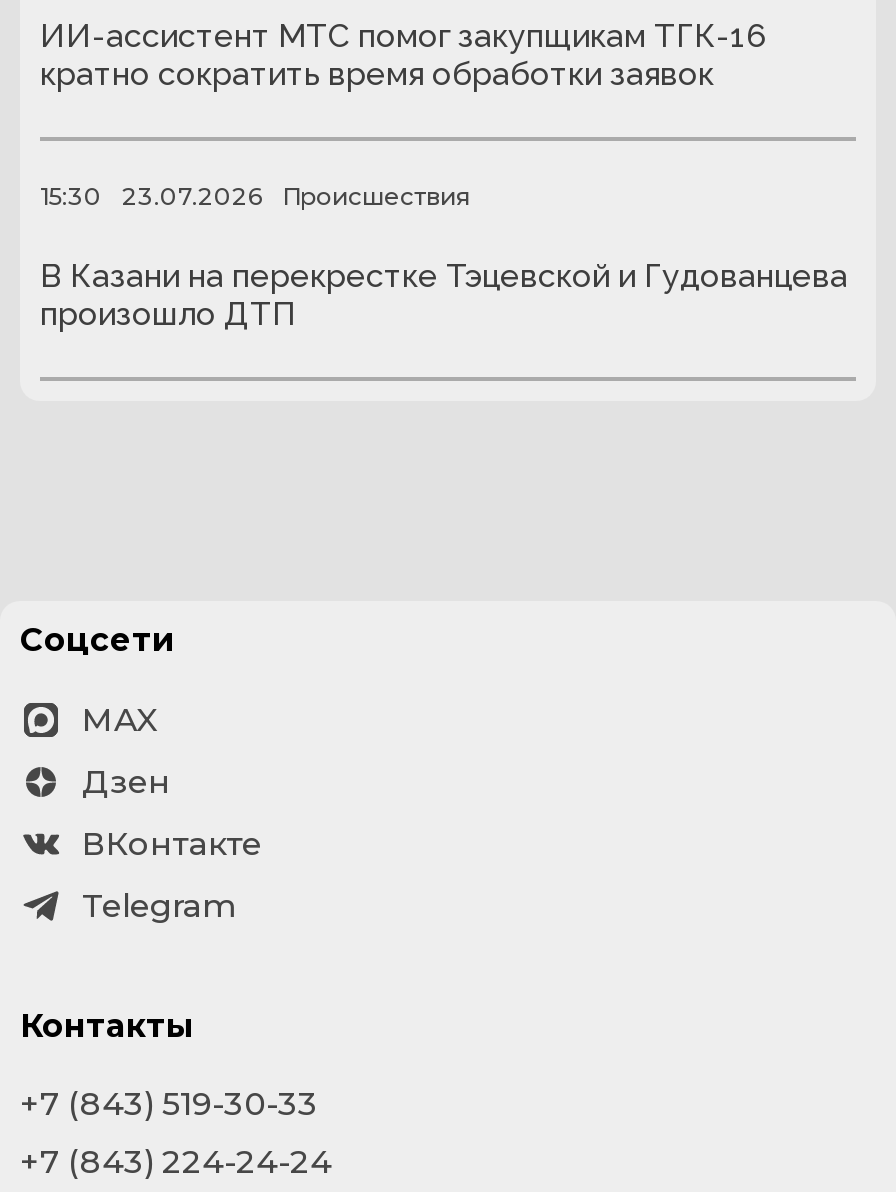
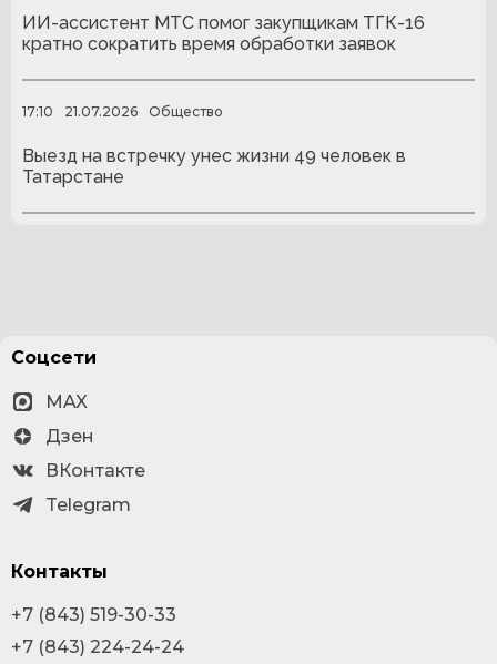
- 15:30
- 23.07.2026
- Происшествия
+ 17:10
+ 21.07.2026
+ Общество

- В Казани на перекрестке Тэцевской и Гудованцева
- произошло ДТП
+ Выезд на встречку унес жизни 49 человек в
+ Татарстане
